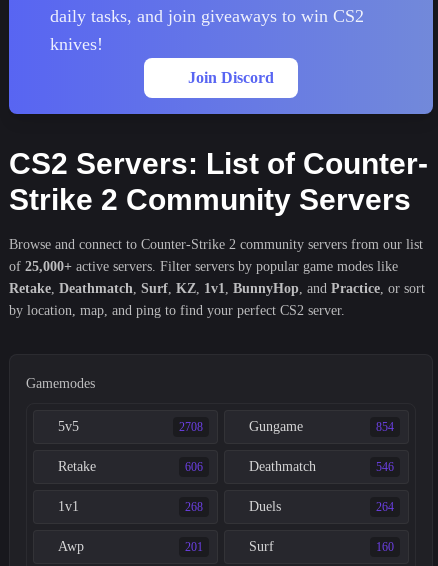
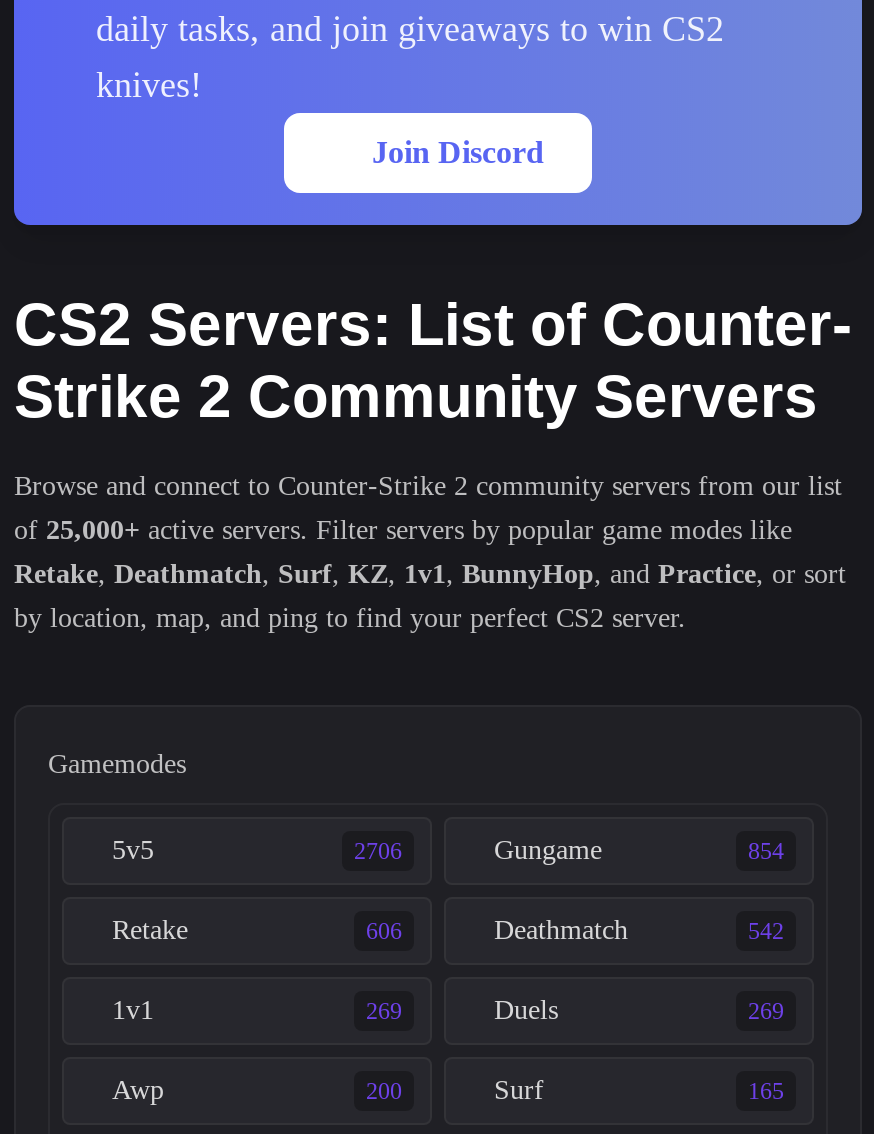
- 2708
+ 2706

- 546
+ 542

- 268
+ 269

- 264
+ 269

- 201
+ 200

- 160
+ 165
